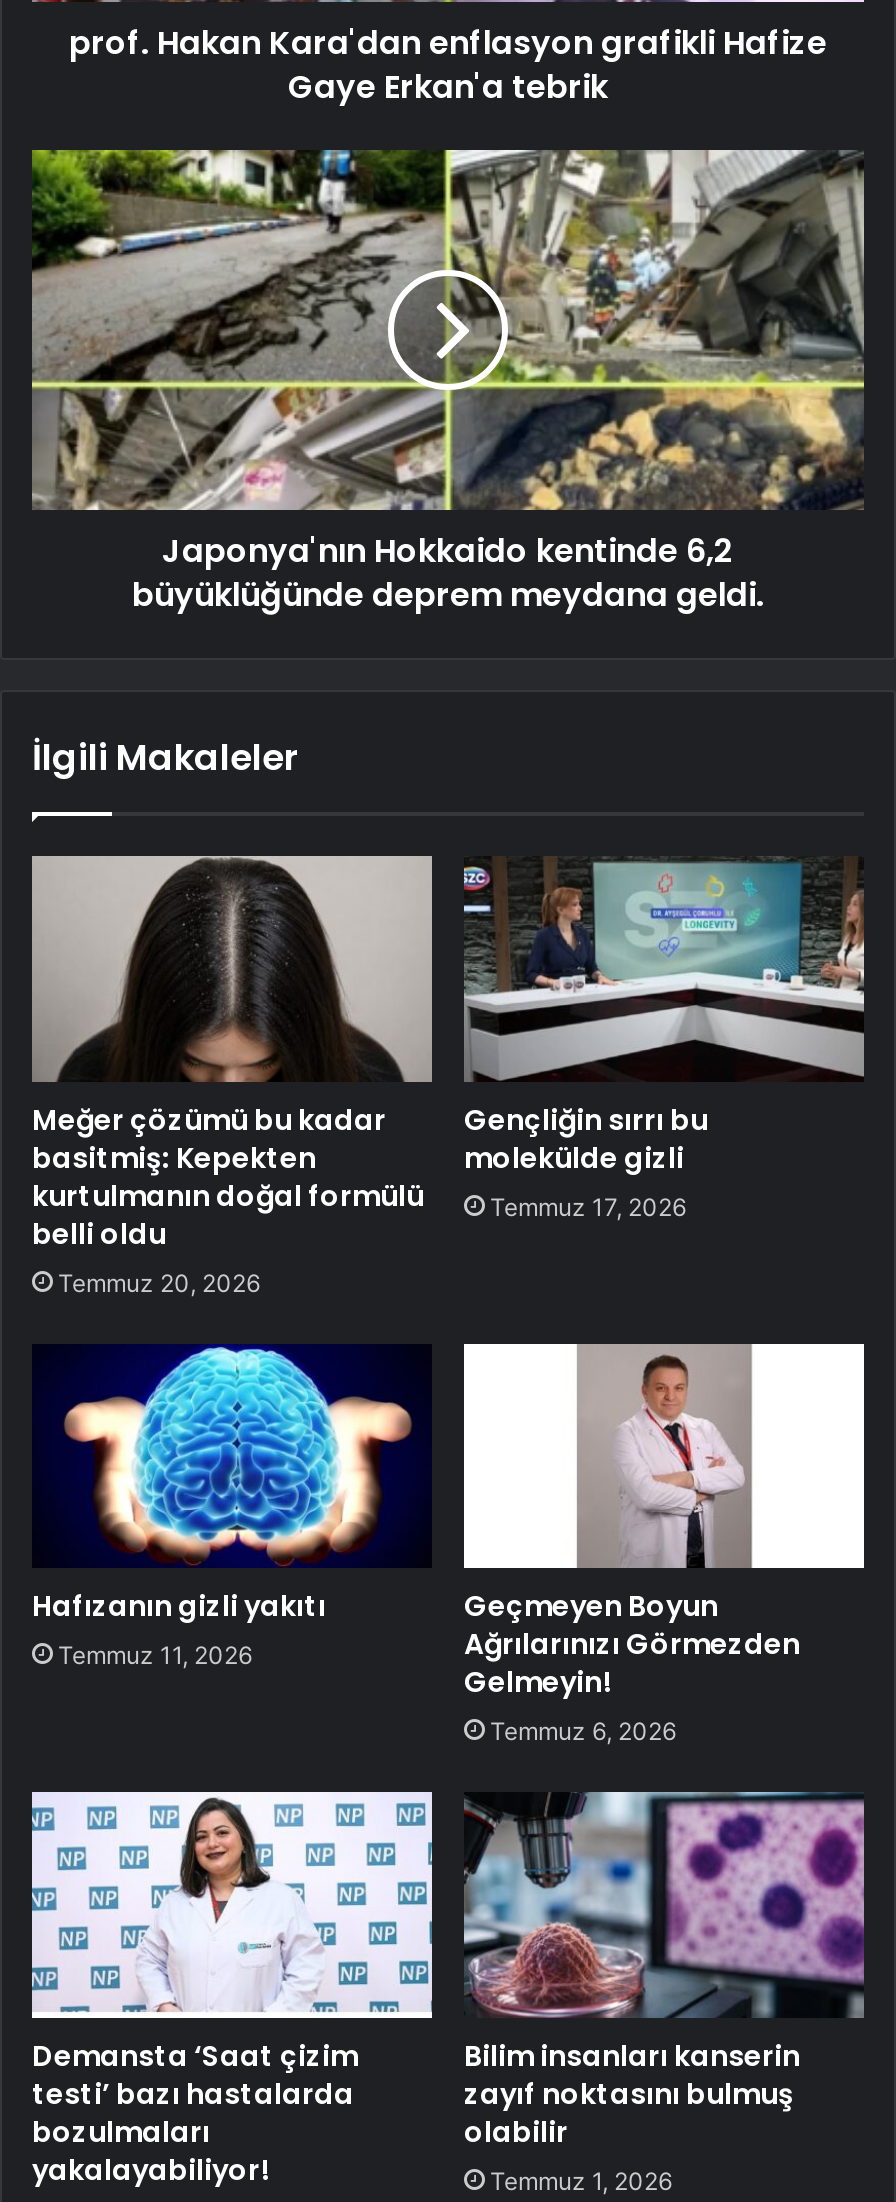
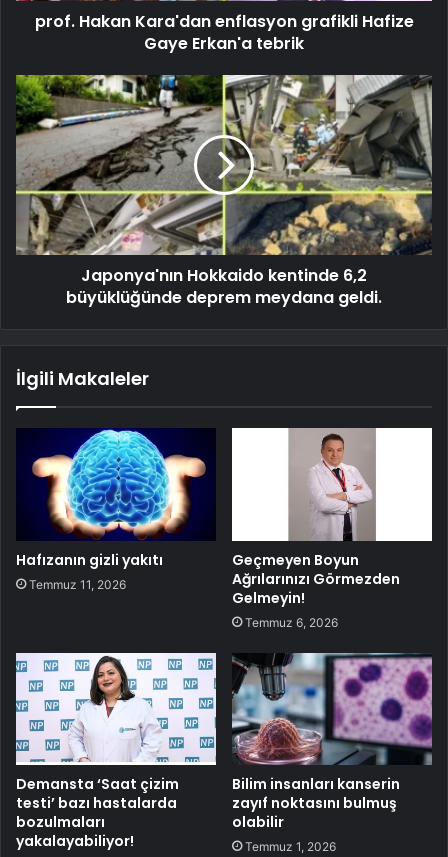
- [image]
- Meğer çözümü bu kadar
- basitmiş: Kepekten
- kurtulmanın doğal formülü
- belli oldu
- Temmuz 20, 2026

- [image]
- Gençliğin sırrı bu
- molekülde gizli
- Temmuz 17, 2026
